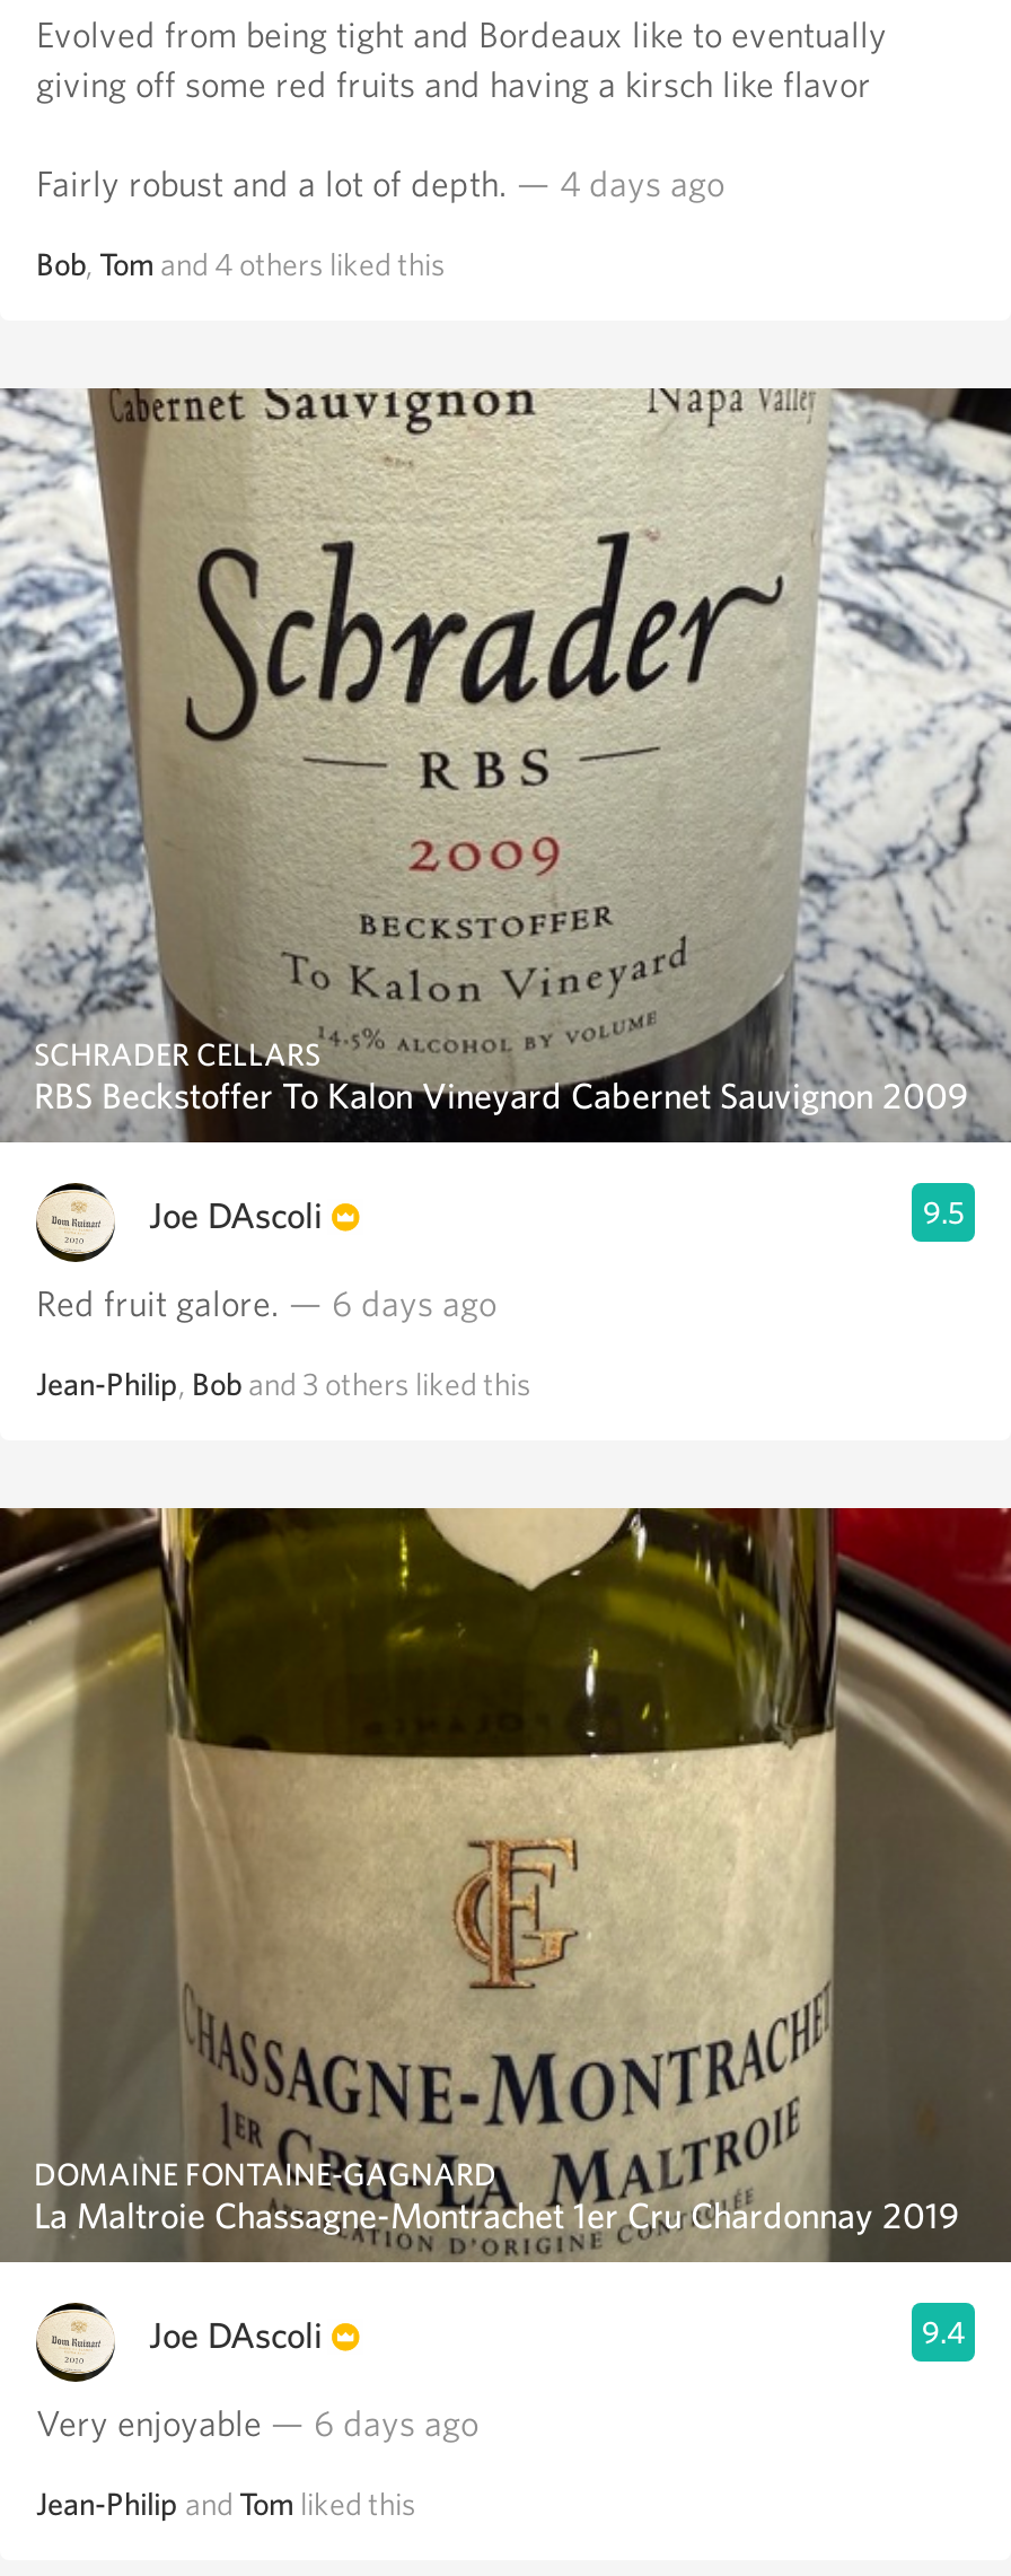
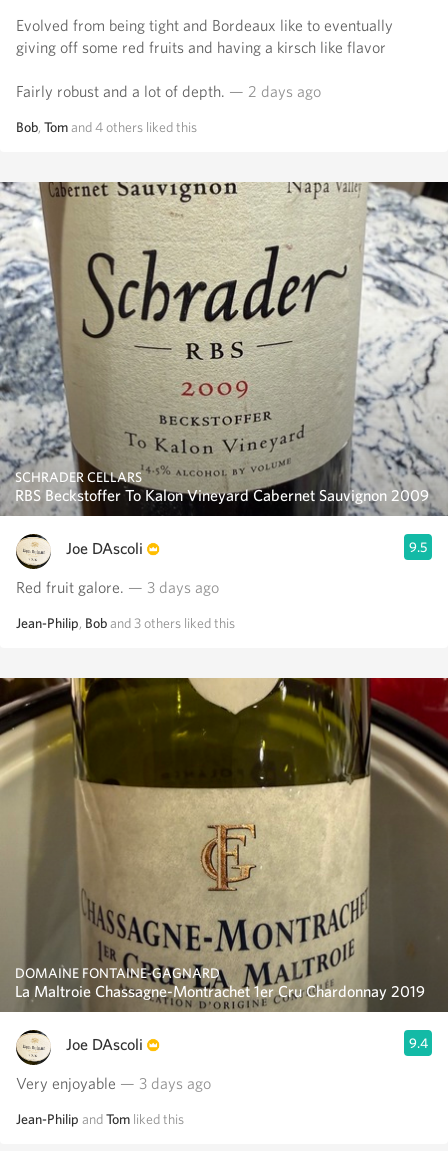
- Fairly robust and a lot of depth. — 4 days ago
+ Fairly robust and a lot of depth. — 2 days ago

- Red fruit galore. — 6 days ago
+ Red fruit galore. — 3 days ago

- Very enjoyable — 6 days ago
+ Very enjoyable — 3 days ago
